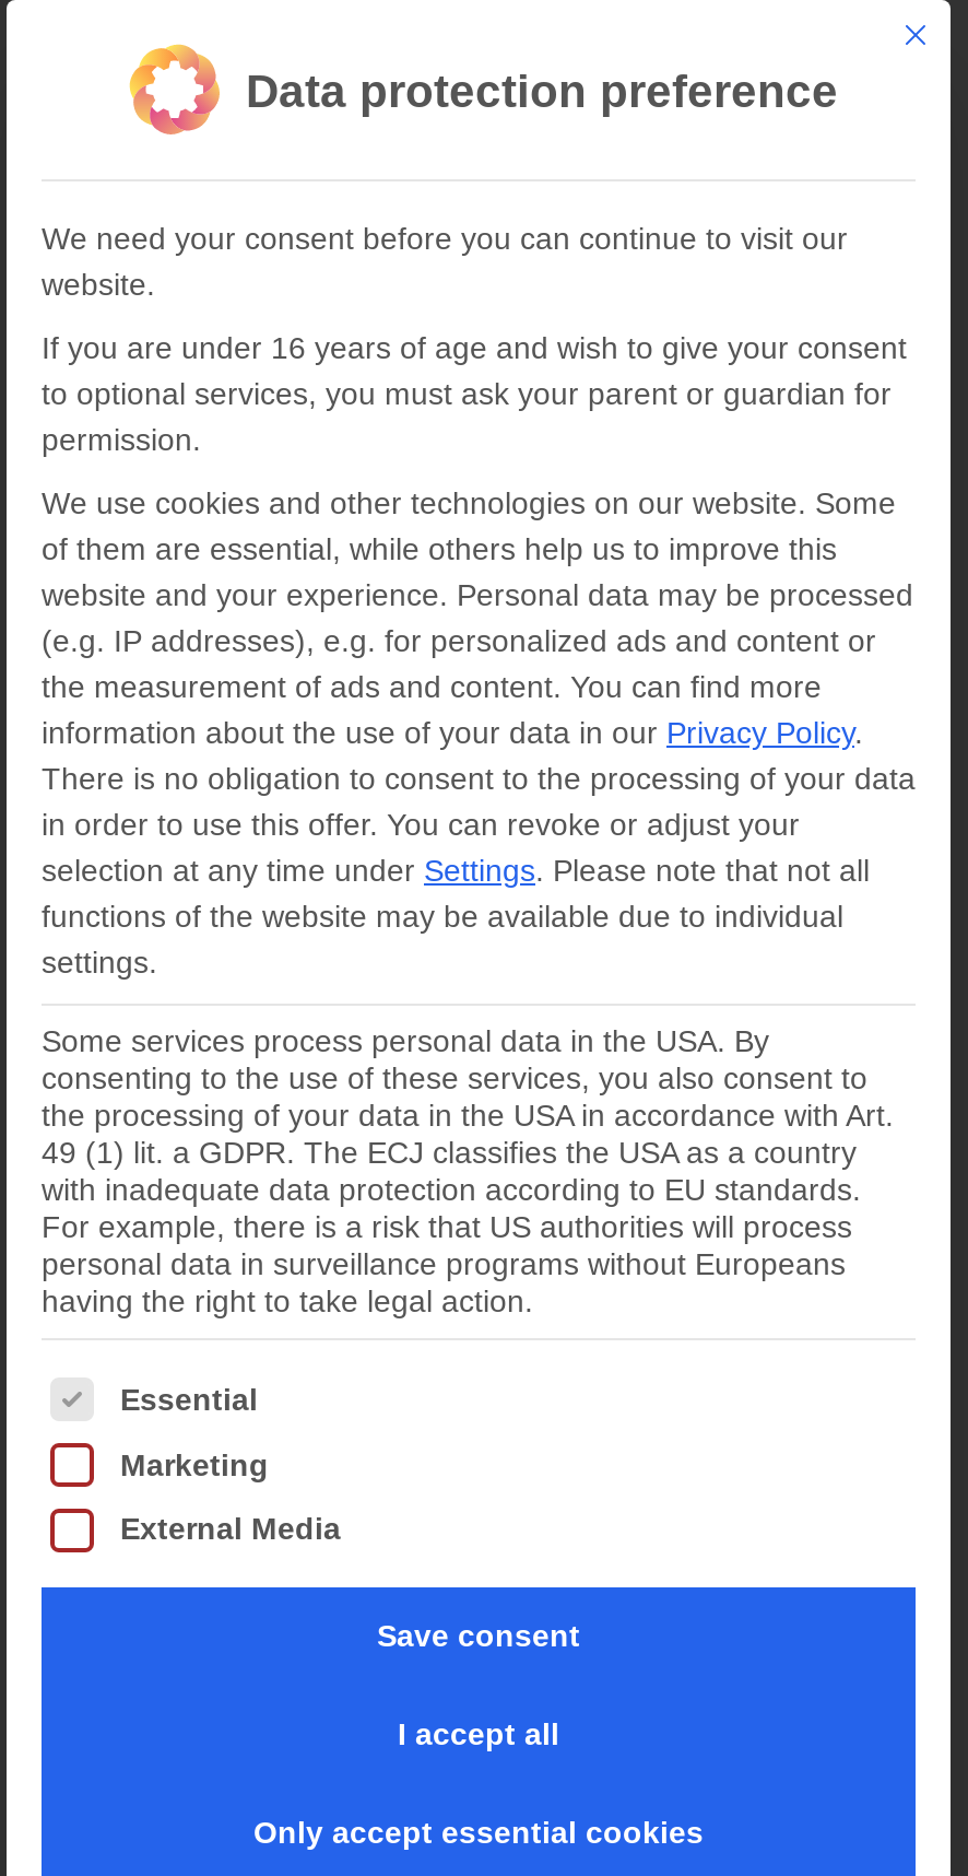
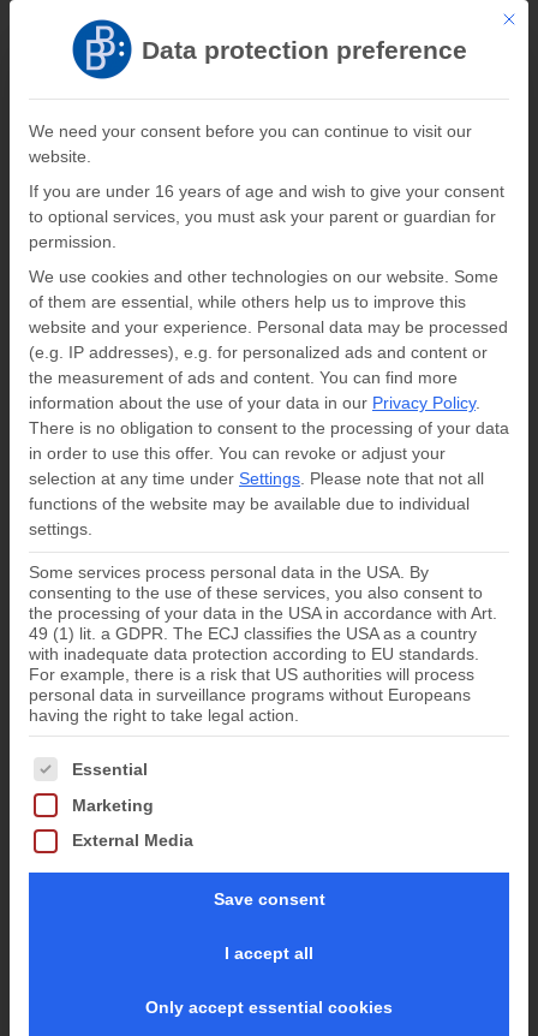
- [image]
+ [image]
